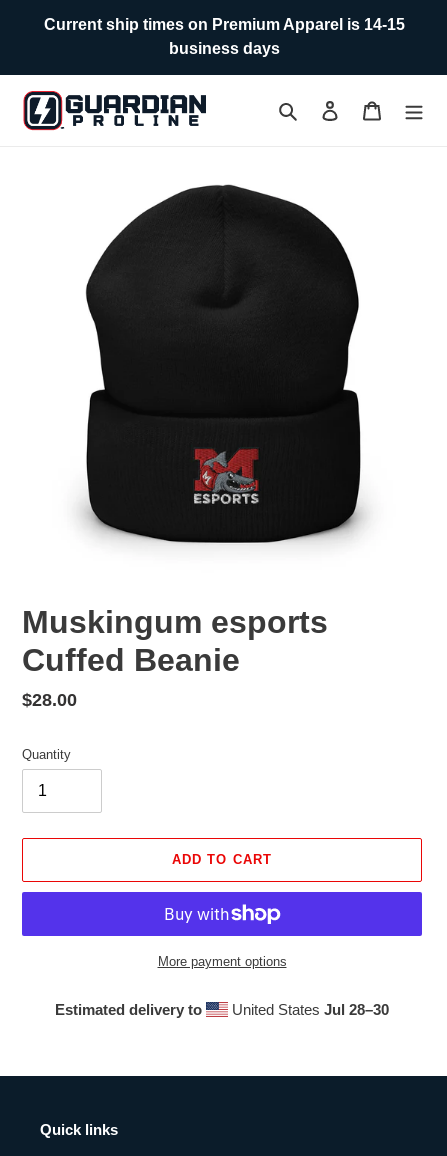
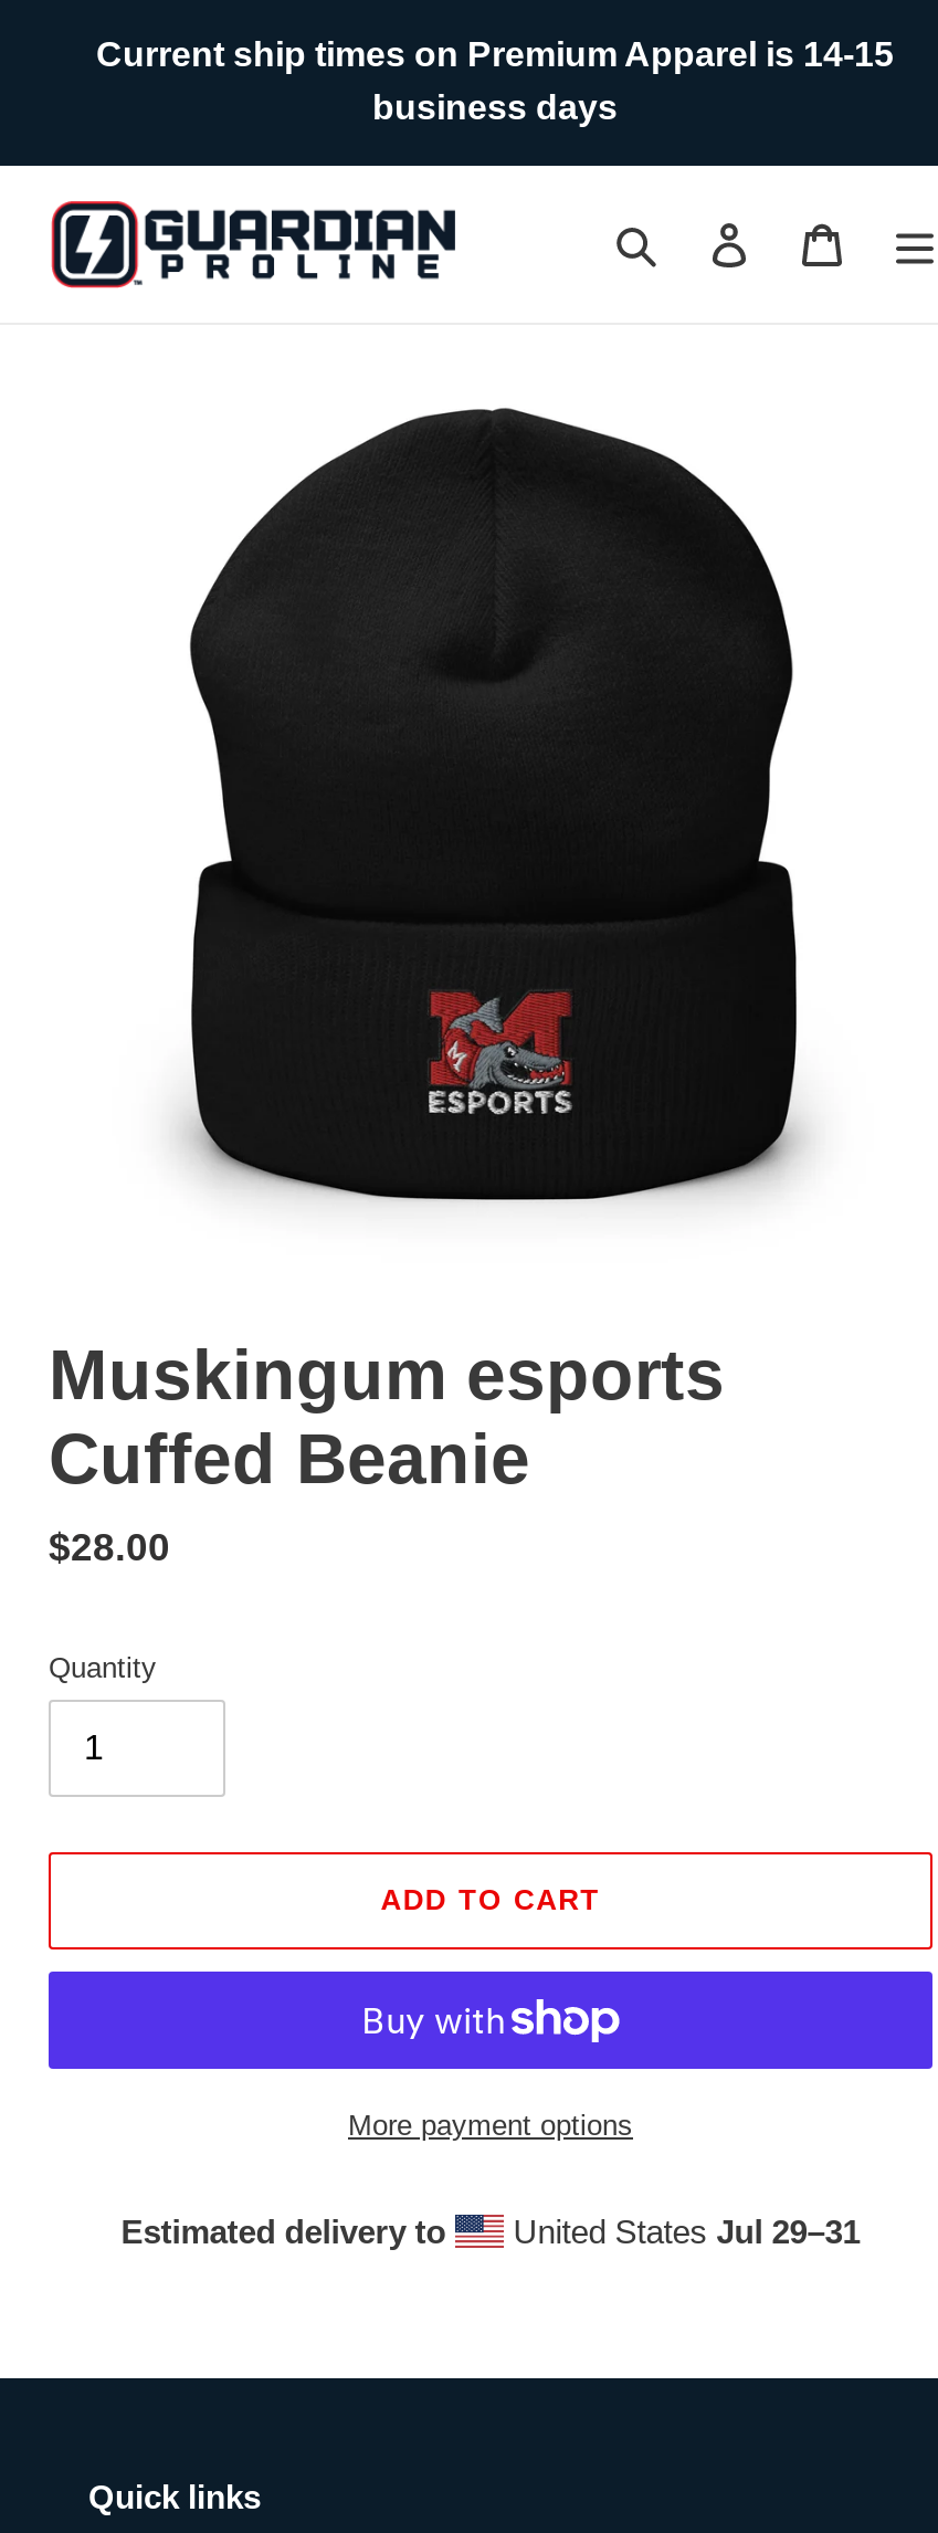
- United States Jul 28–30
+ United States Jul 29–31
